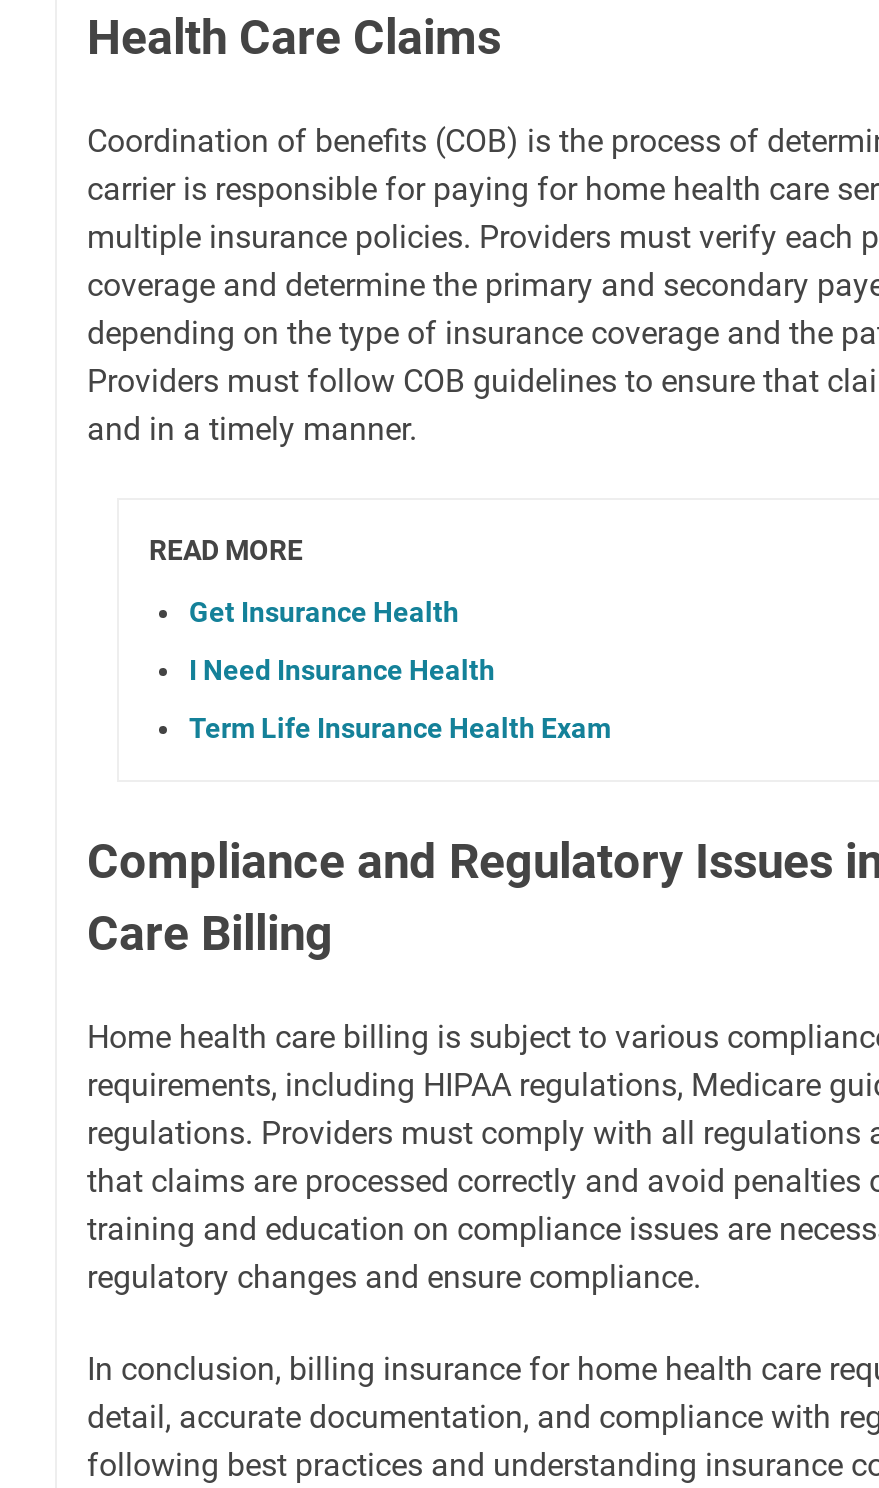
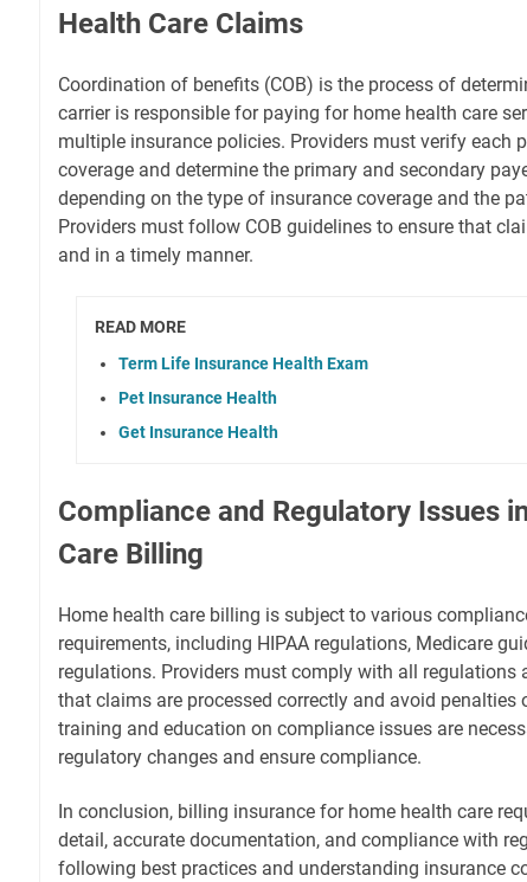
moved down: Get Insurance Health

- I Need Insurance Health

moved up: Term Life Insurance Health Exam

+ Pet Insurance Health
